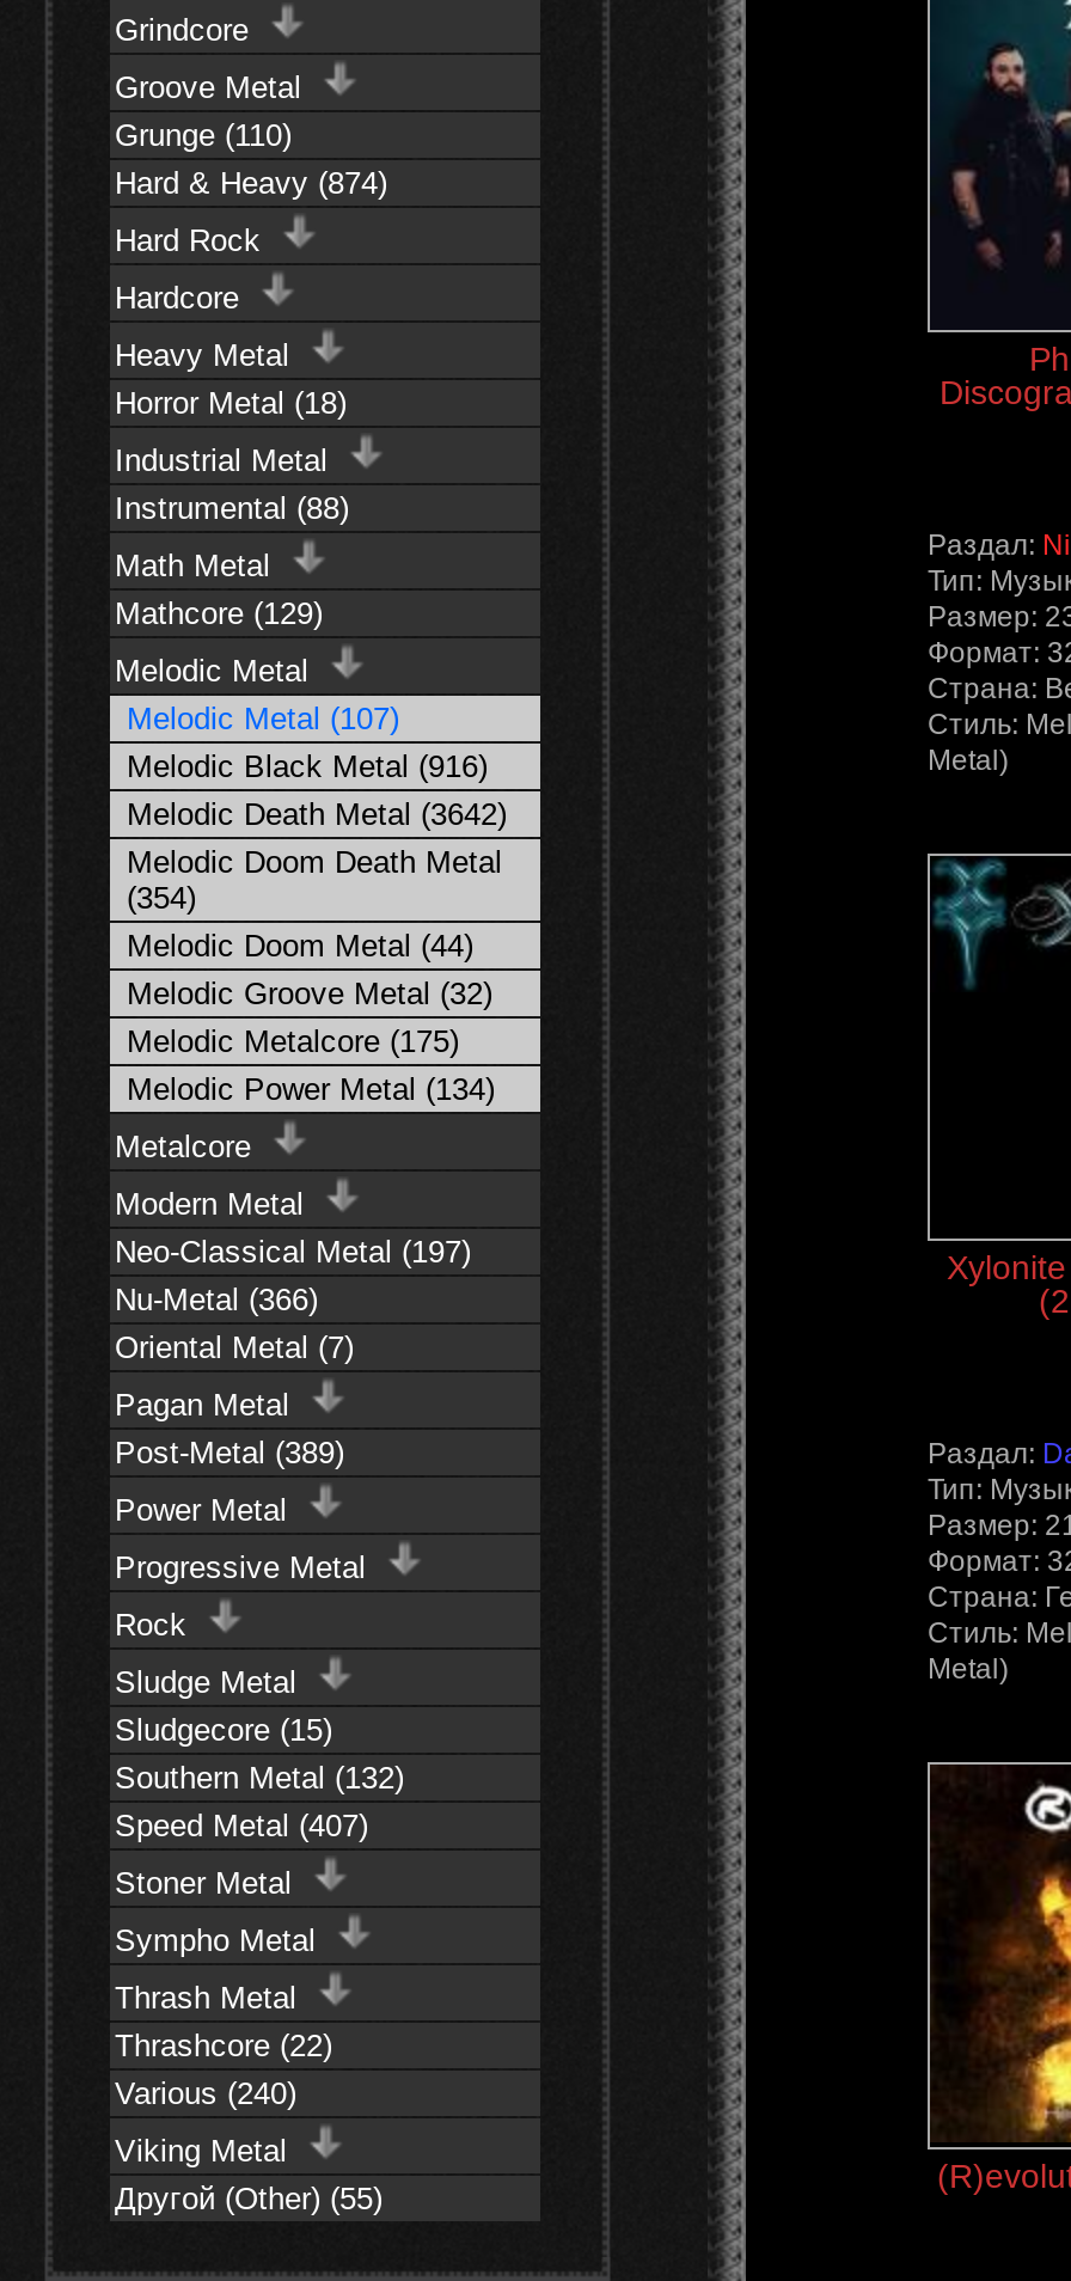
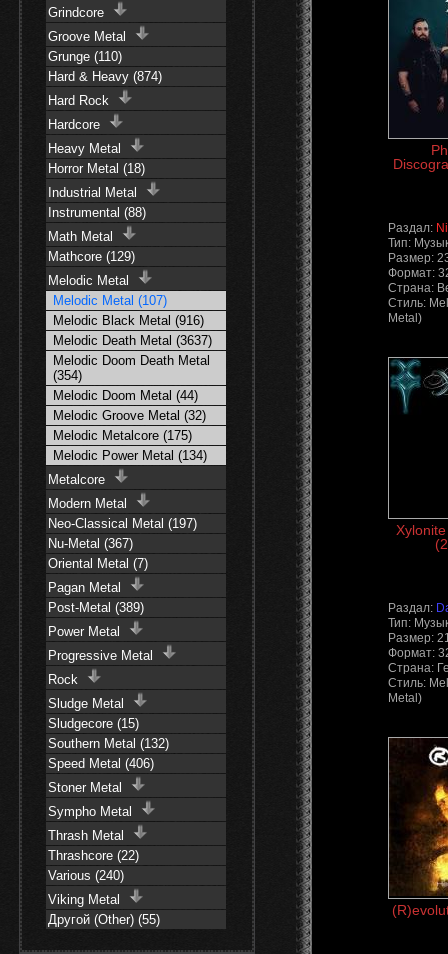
- Melodic Death Metal (3642)
+ Melodic Death Metal (3637)

- Nu-Metal (366)
+ Nu-Metal (367)

- Speed Metal (407)
+ Speed Metal (406)
